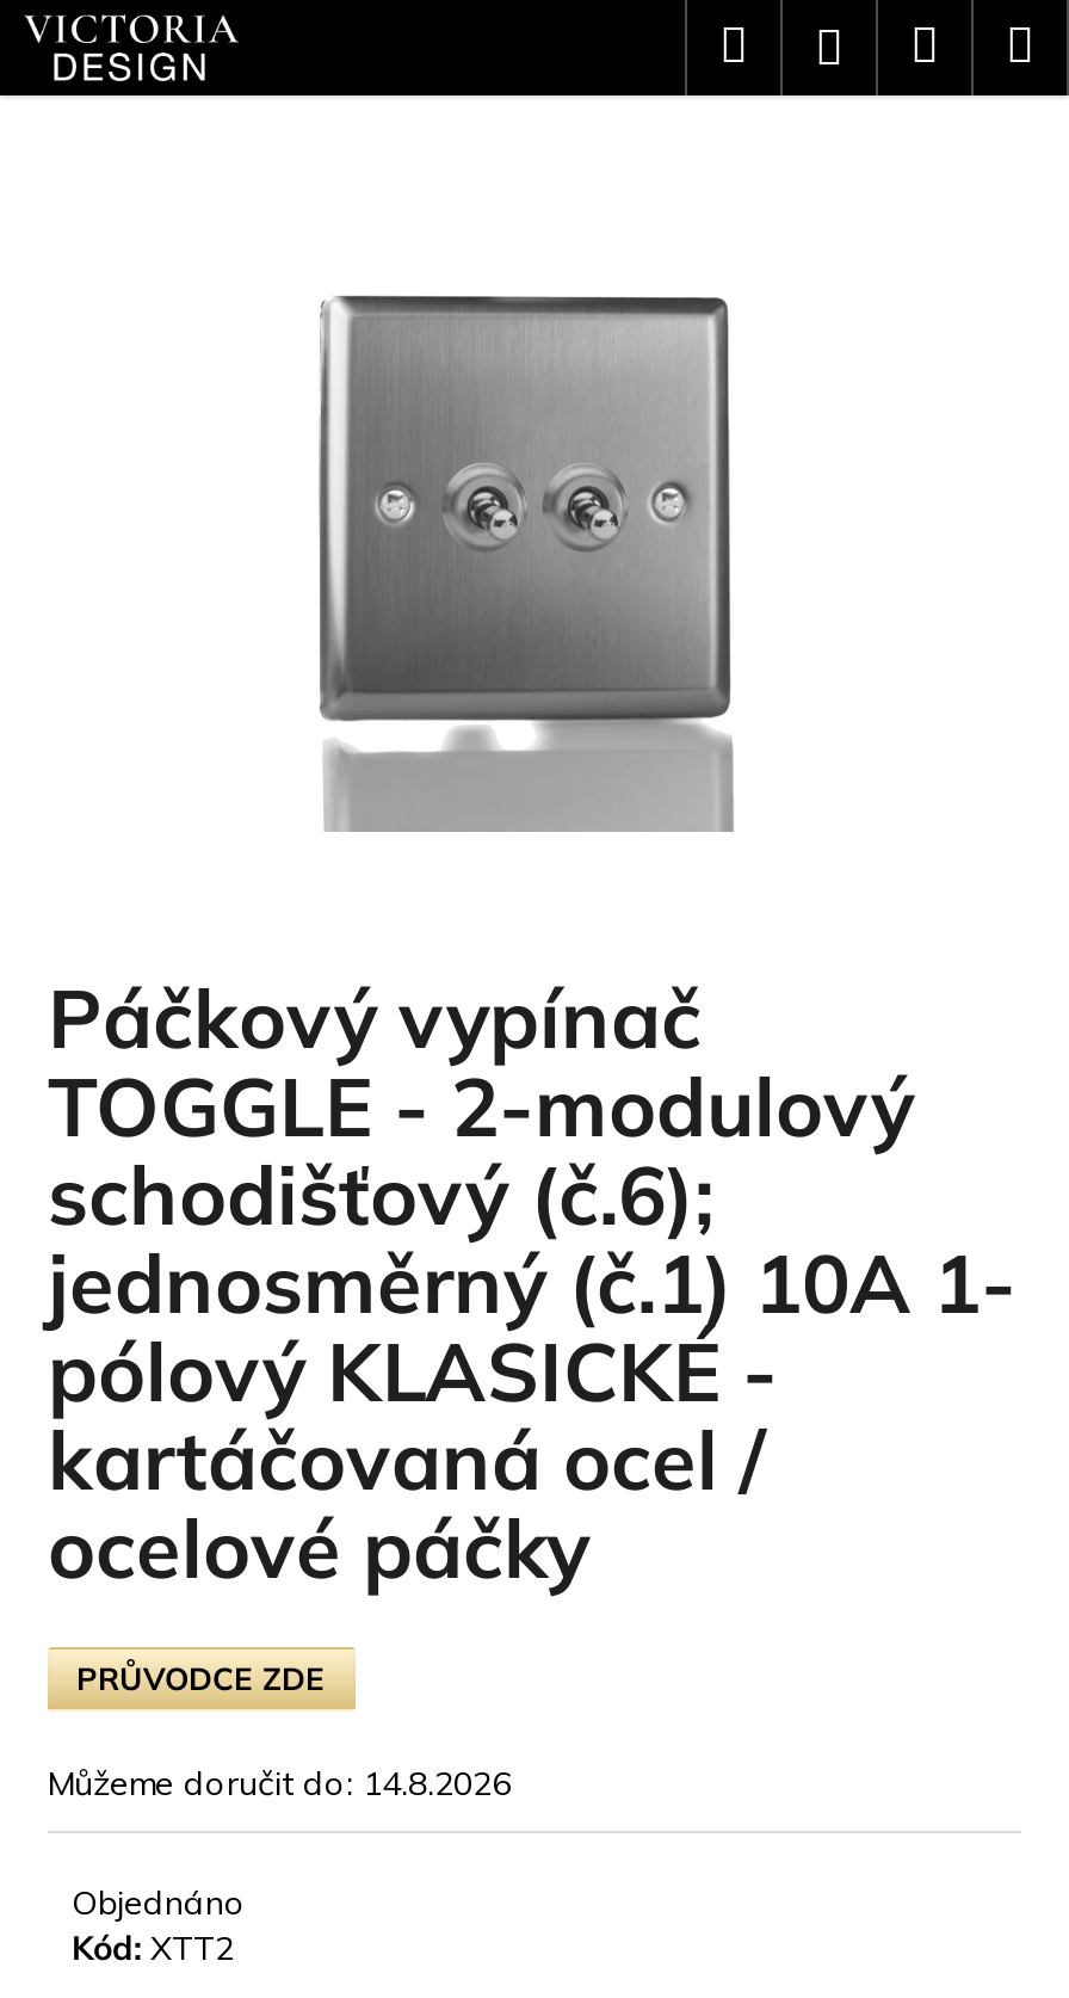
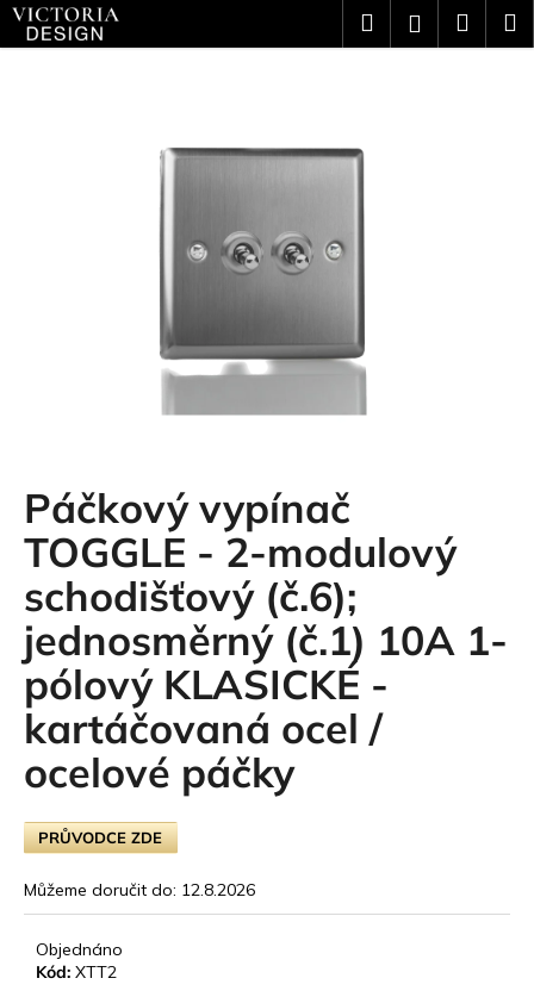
- Můžeme doručit do: 14.8.2026
+ Můžeme doručit do: 12.8.2026
